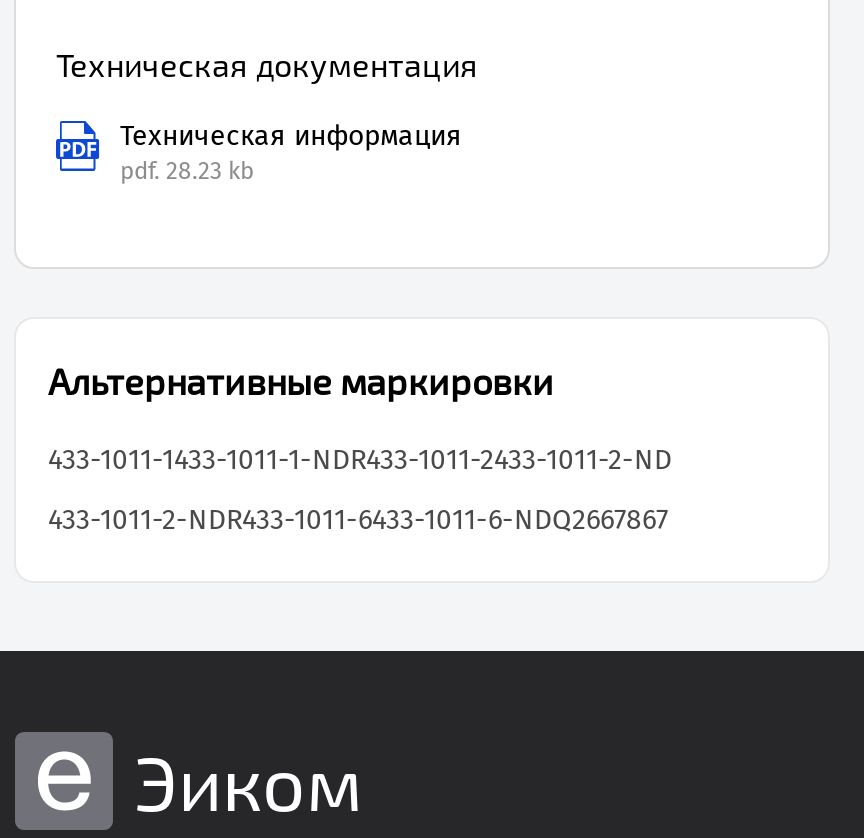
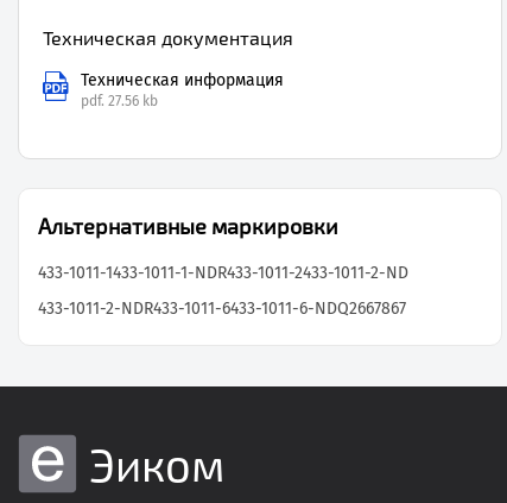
- pdf. 28.23 kb
+ pdf. 27.56 kb
